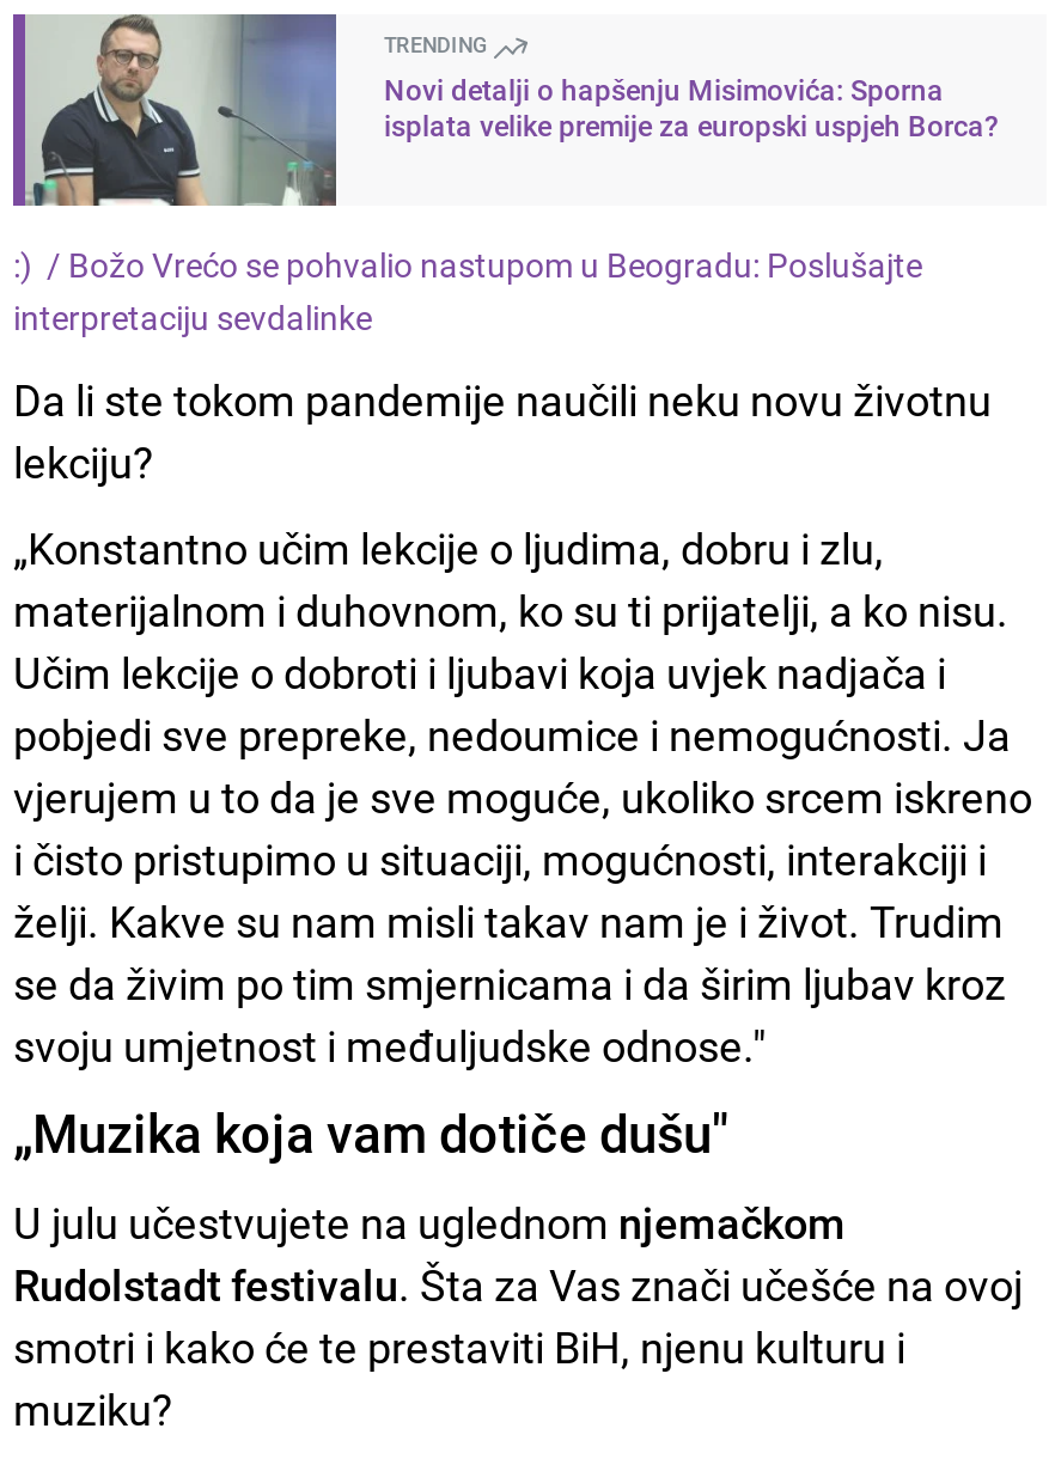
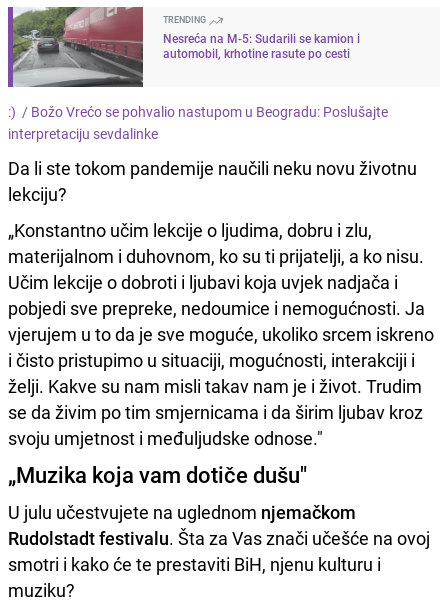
- [image]
- Novi detalji o hapšenju Misimovića: Sporna
- isplata velike premije za europski uspjeh Borca?
+ [image]
+ Nesreća na M-5: Sudarili se kamion i
+ automobil, krhotine rasute po cesti
